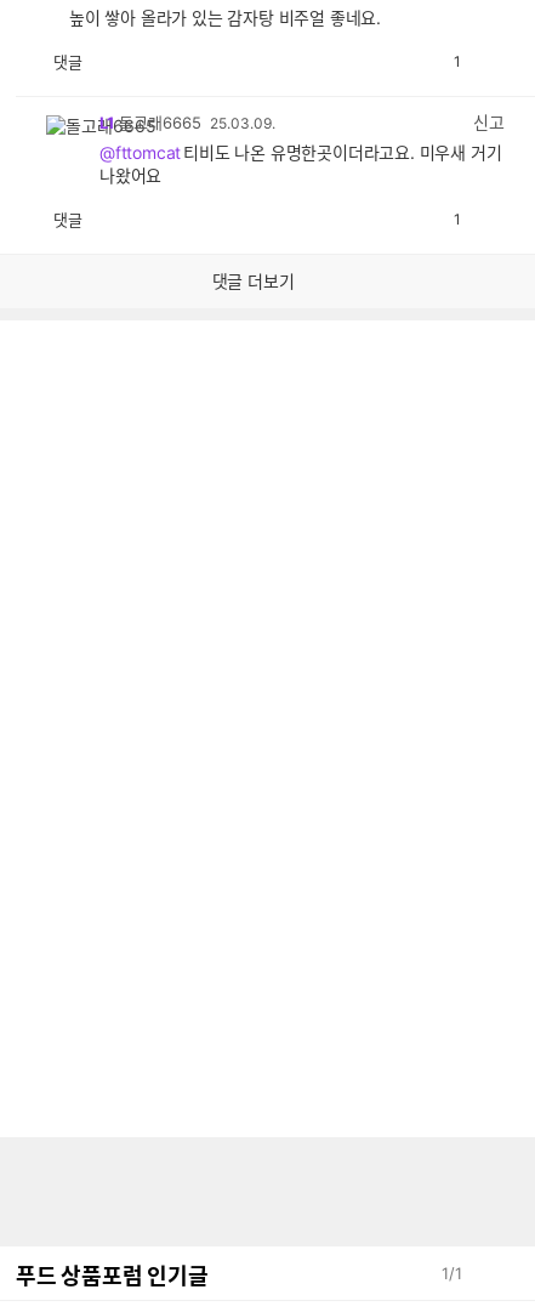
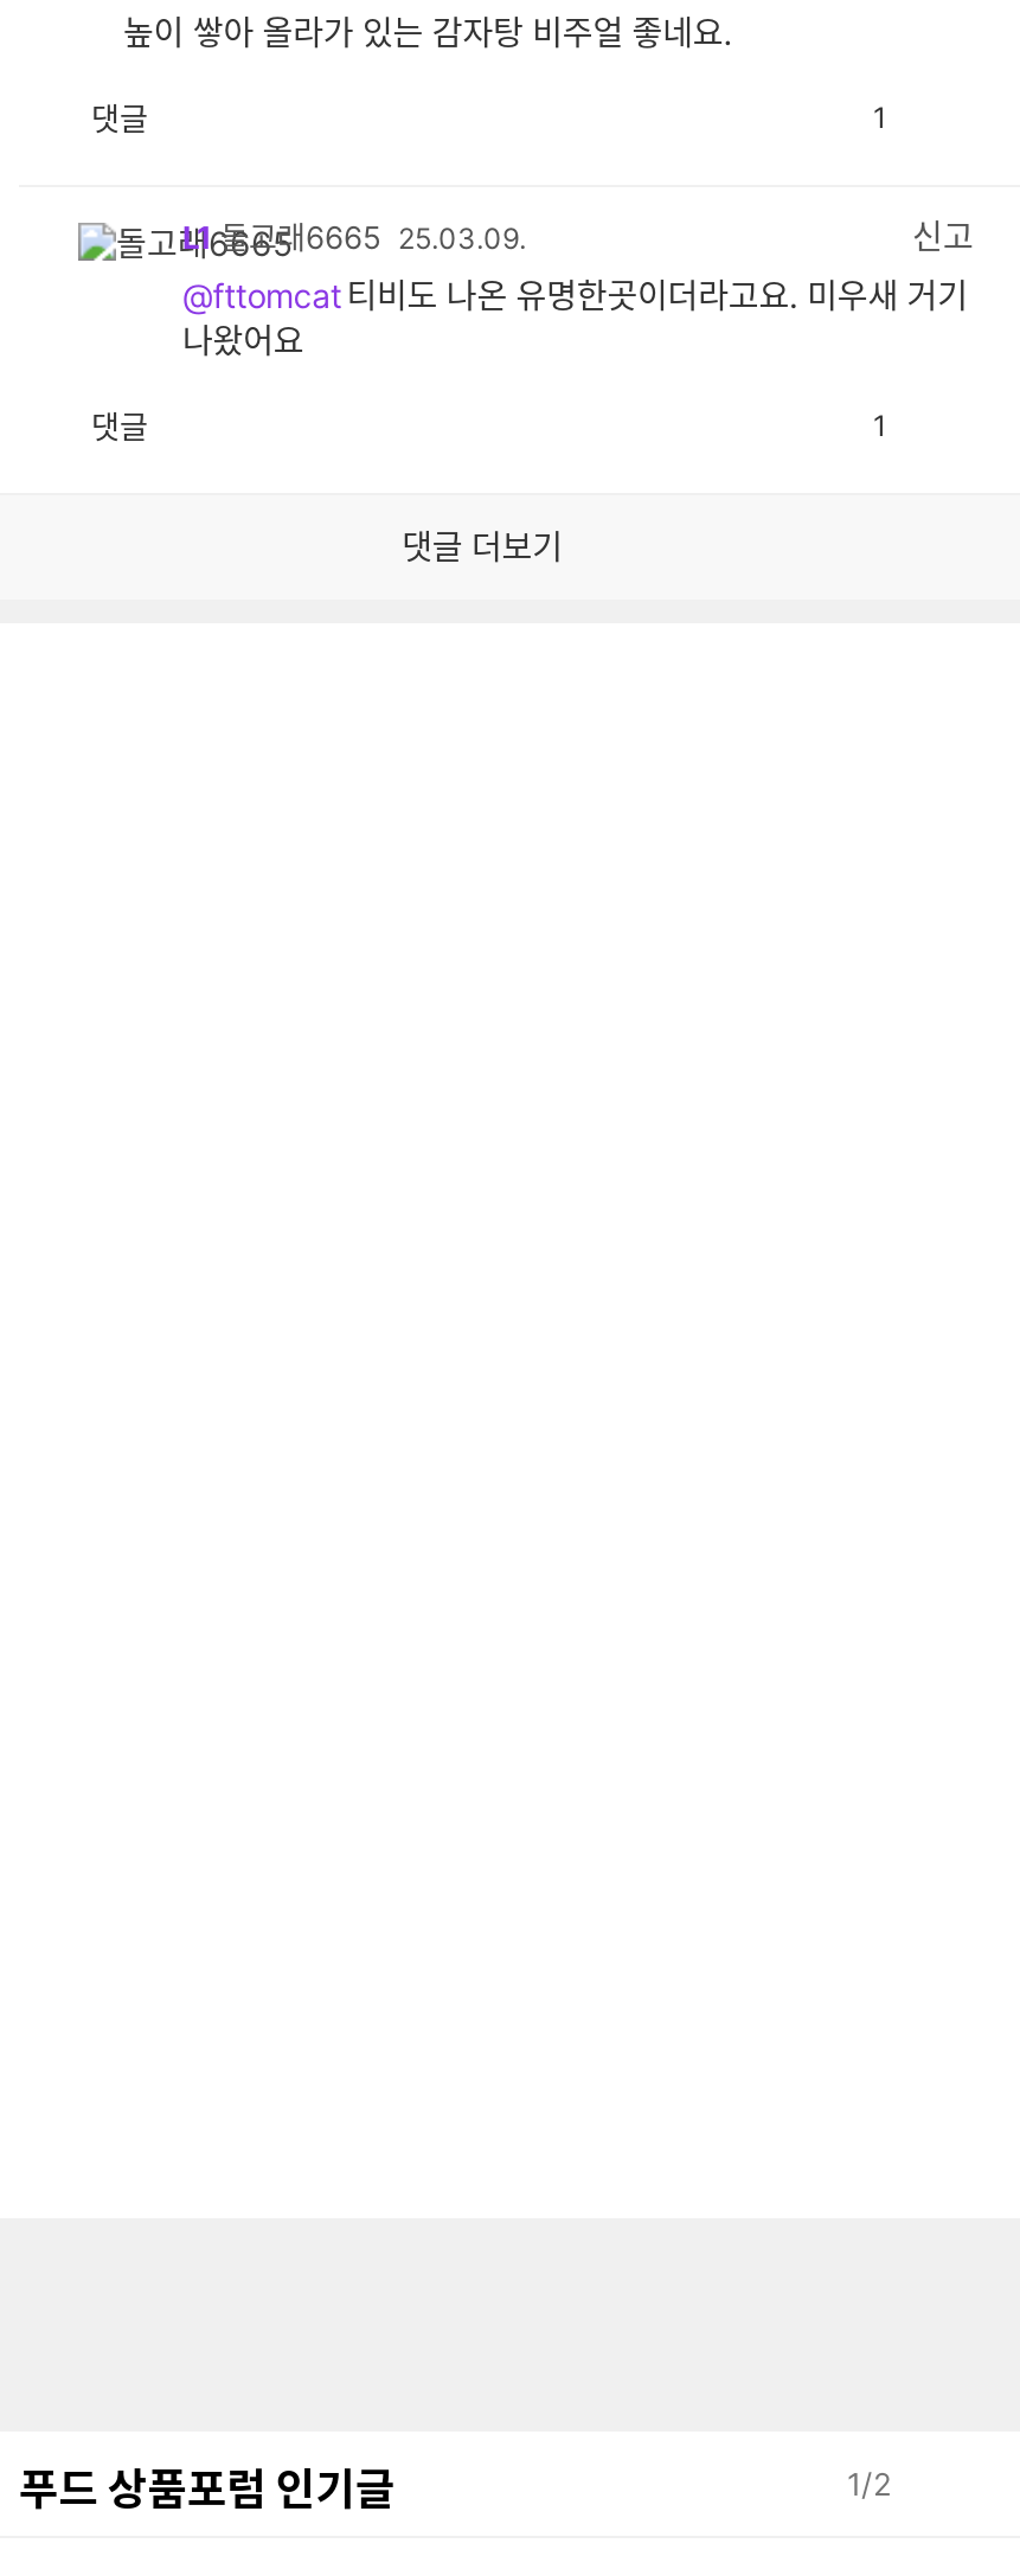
- 1/1
+ 1/2
